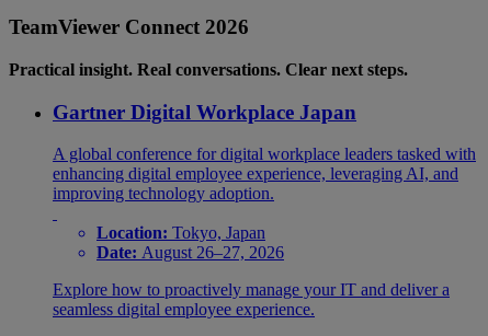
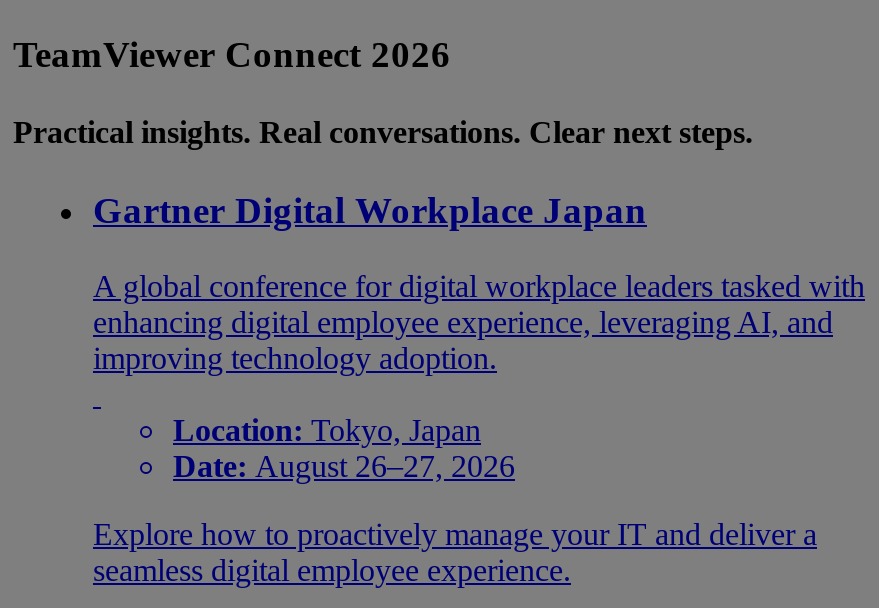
- Practical insight. Real conversations. Clear next steps.
+ Practical insights. Real conversations. Clear next steps.
